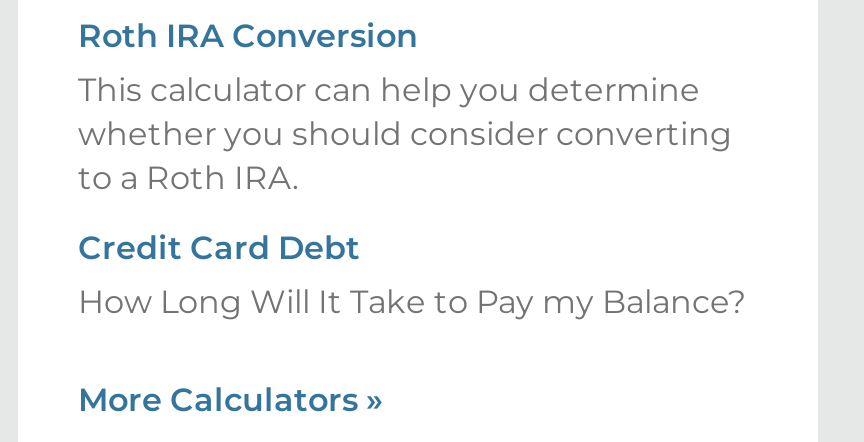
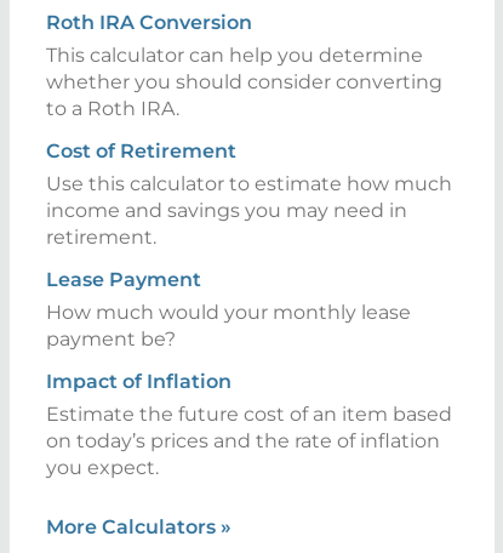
- Credit Card Debt
- How Long Will It Take to Pay my Balance?
+ Cost of Retirement
+ Use this calculator to estimate how much
+ income and savings you may need in
+ retirement.
+ Lease Payment
+ How much would your monthly lease
+ payment be?
+ Impact of Inflation
+ Estimate the future cost of an item based
+ on today’s prices and the rate of inflation
+ you expect.
